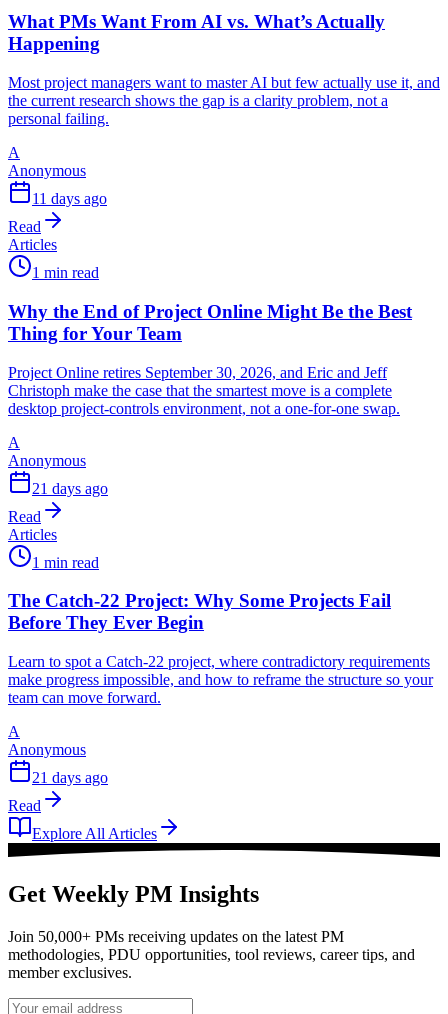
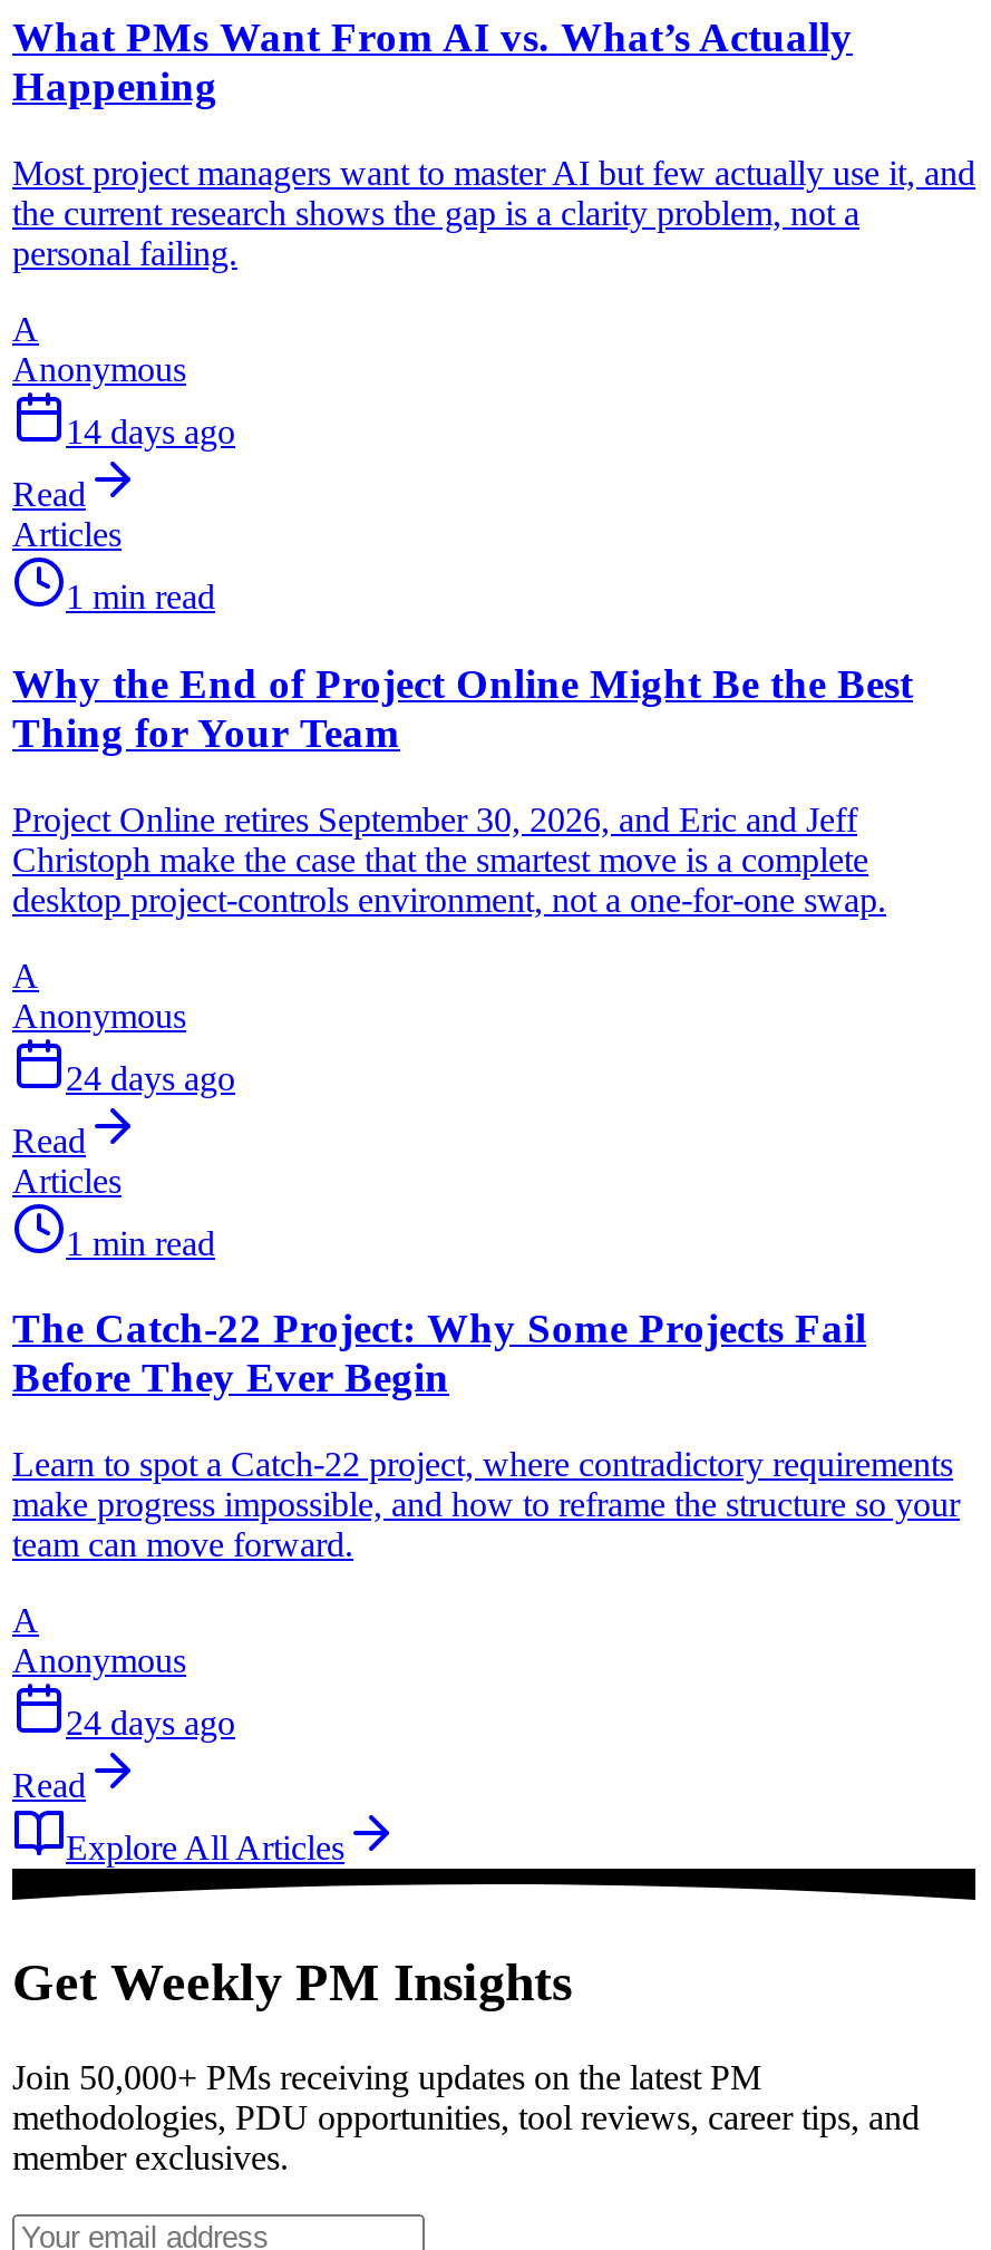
- 11 days ago
+ 14 days ago

- 21 days ago
+ 24 days ago

- 21 days ago
+ 24 days ago
